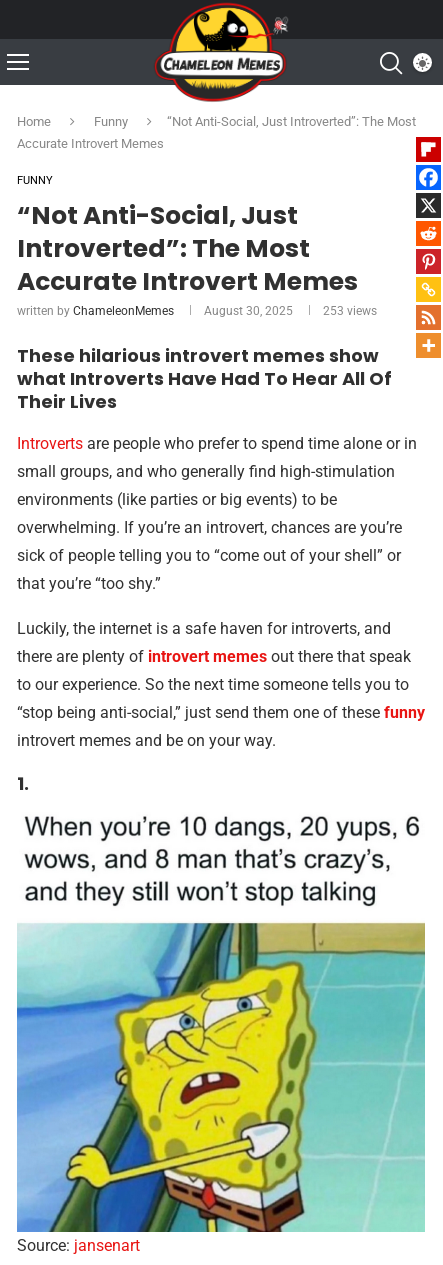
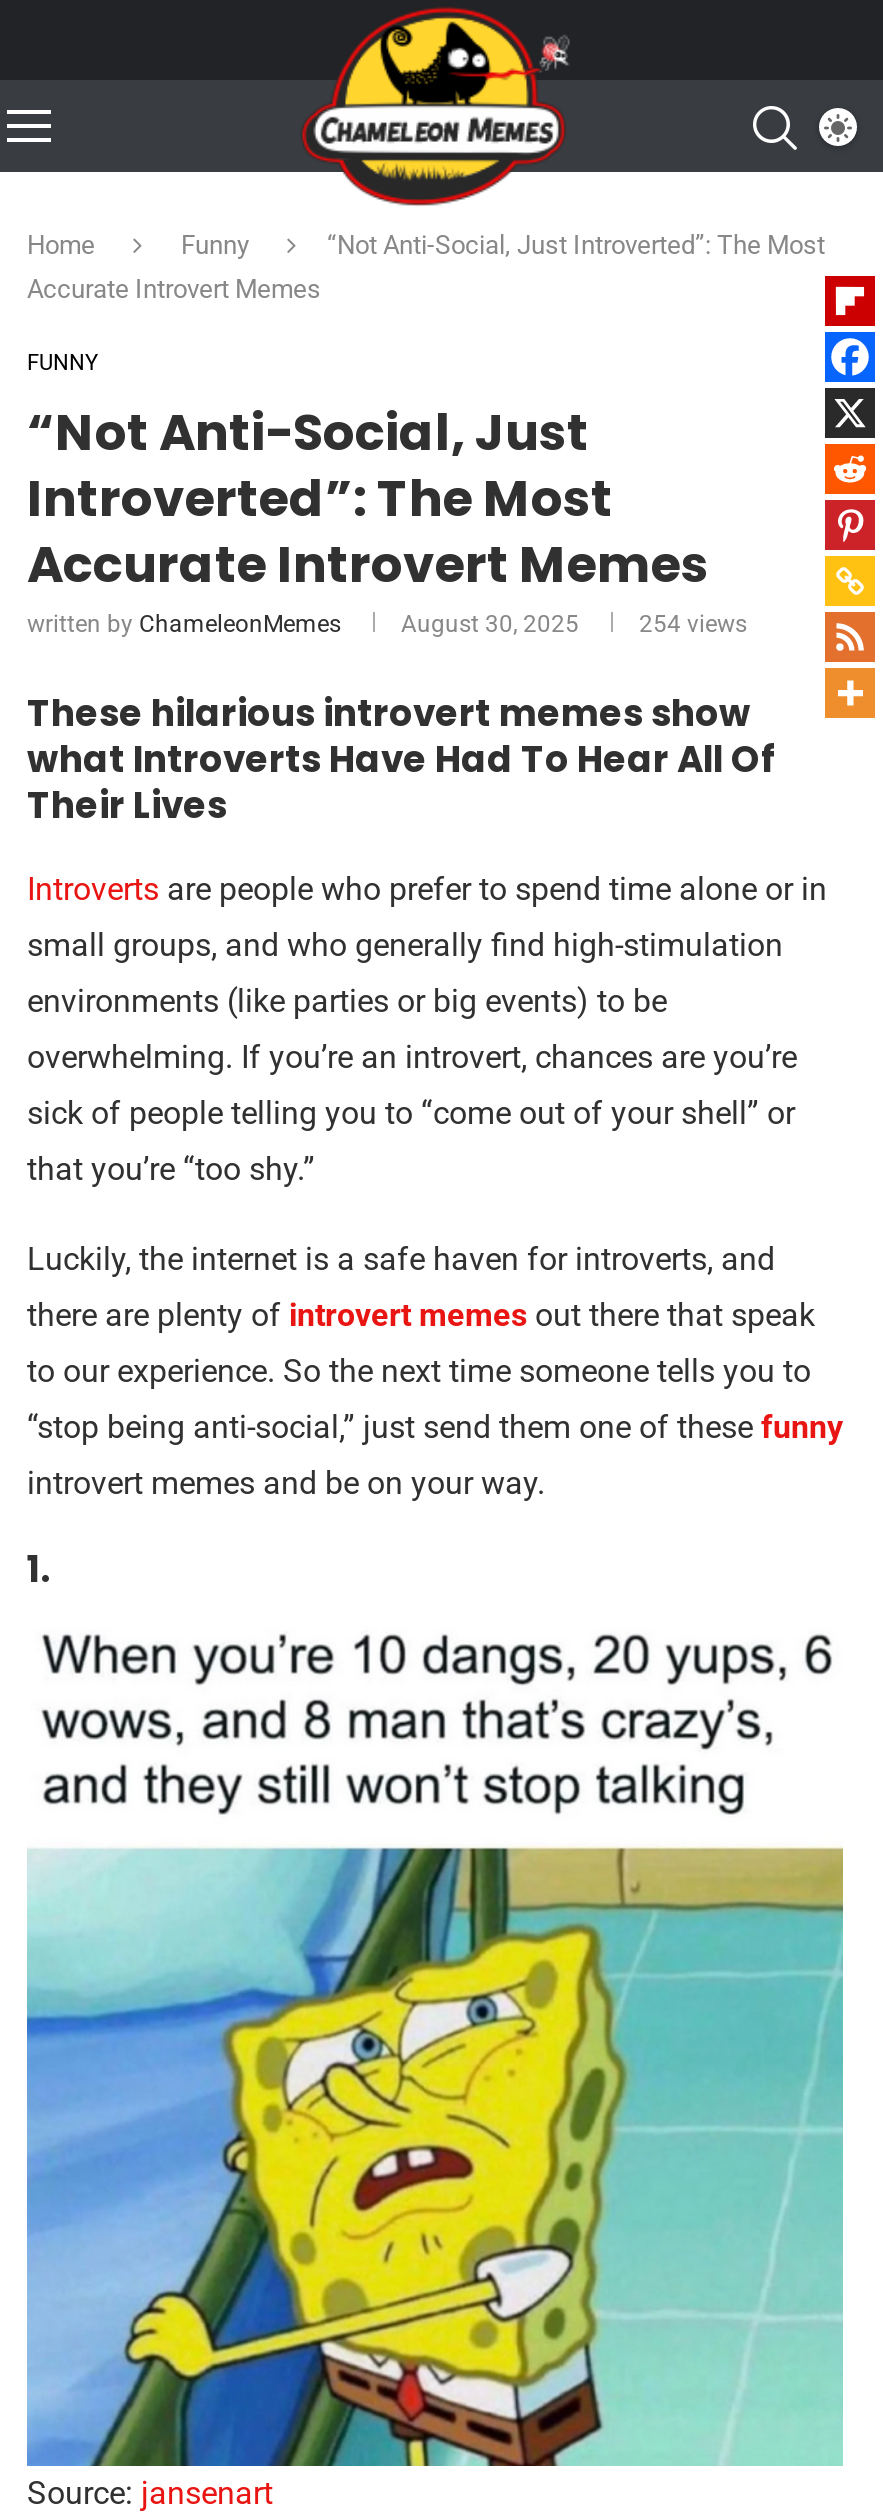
- 253 views
+ 254 views
